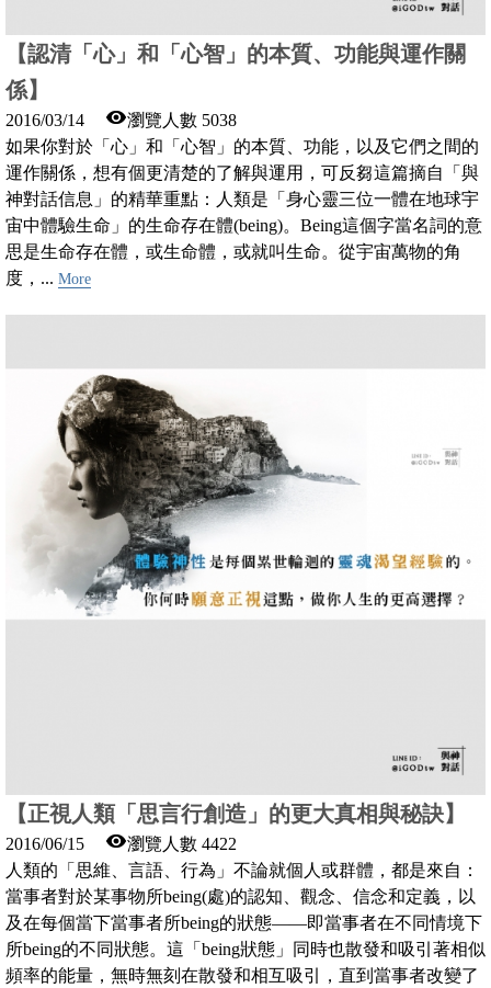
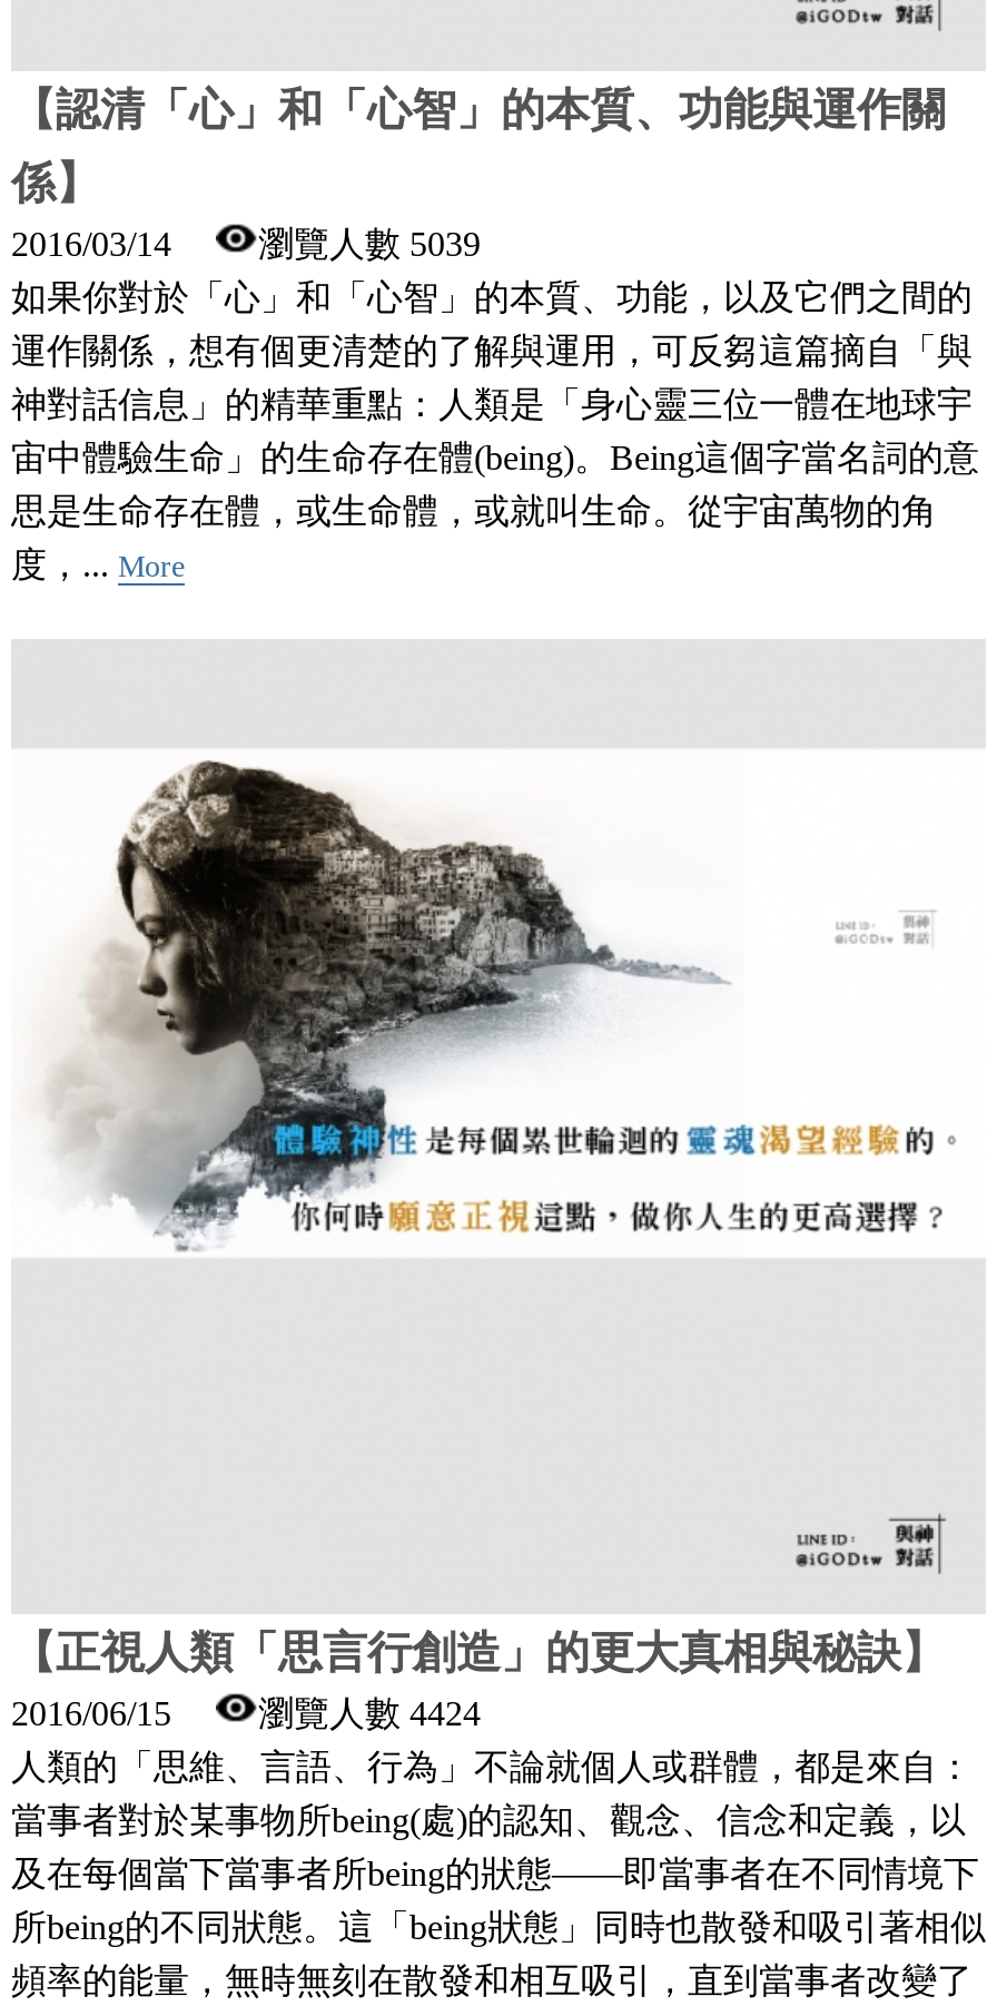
- 瀏覽人數 5038
+ 瀏覽人數 5039

- 瀏覽人數 4422
+ 瀏覽人數 4424
